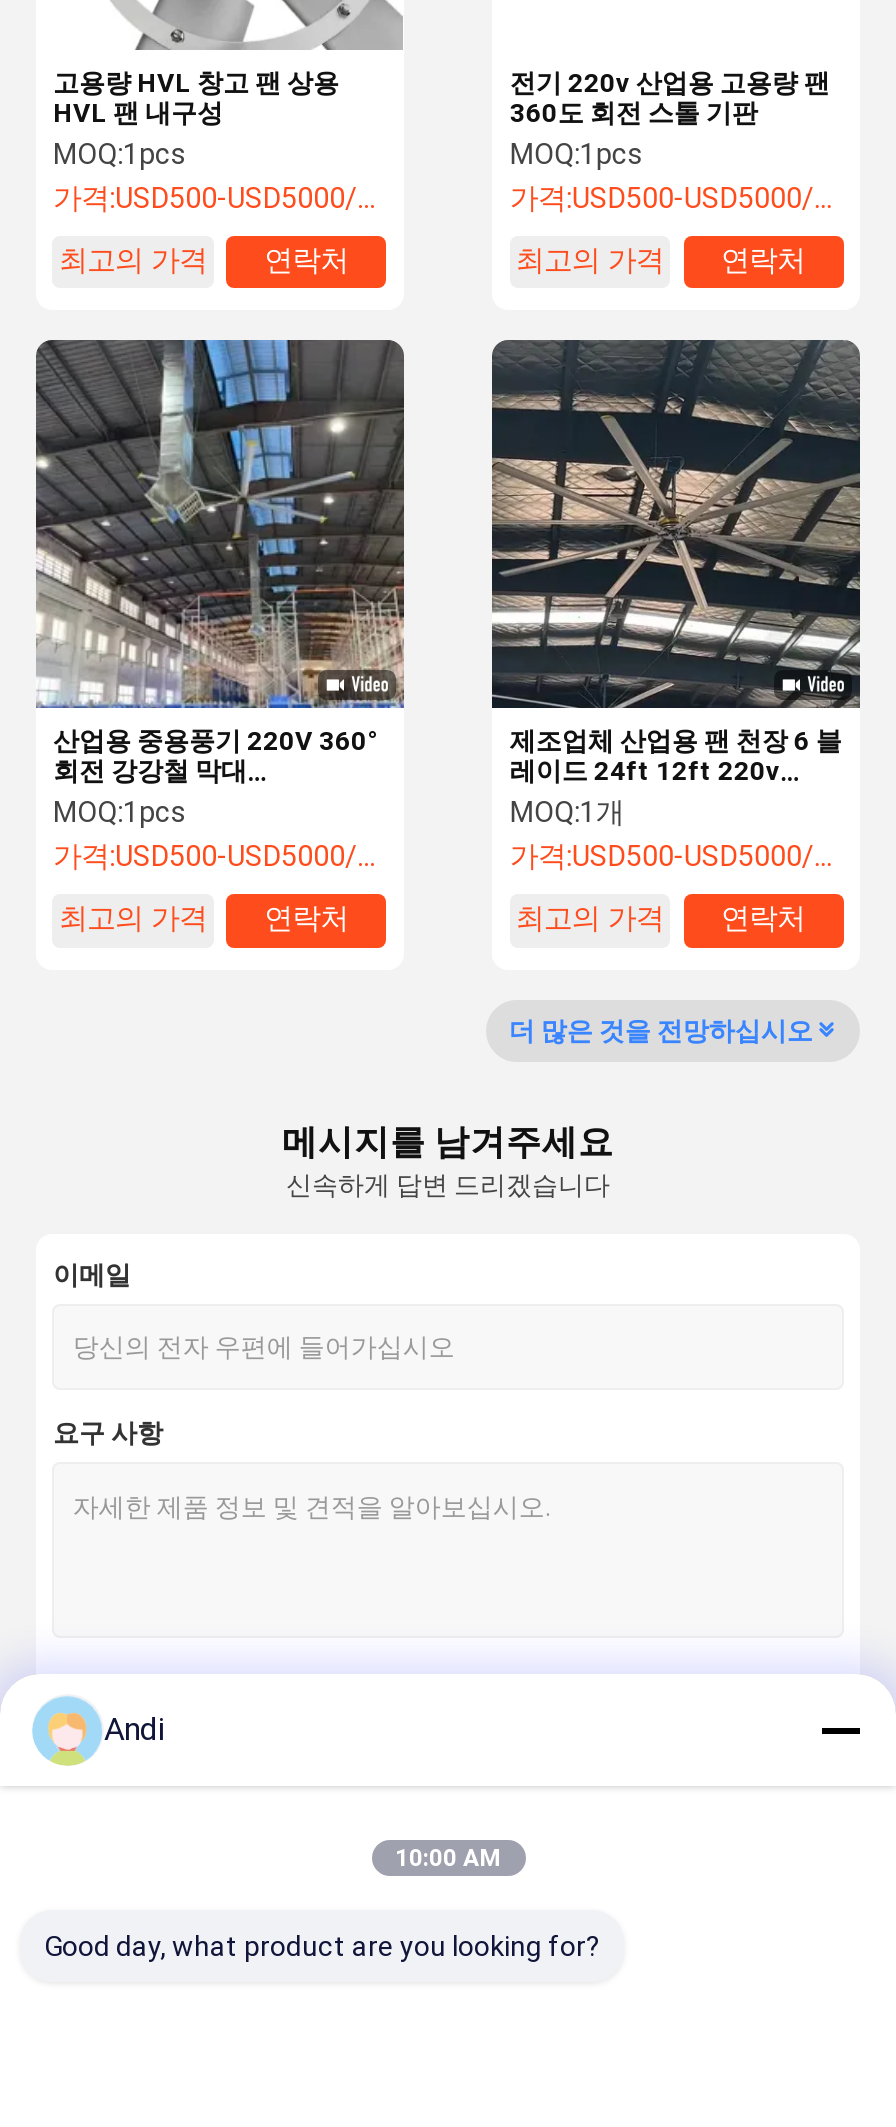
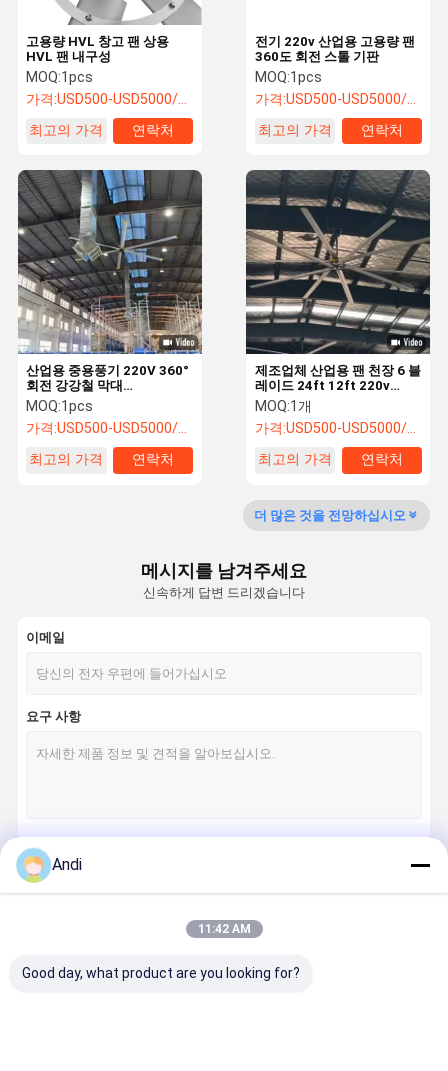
- 10:00 AM
+ 11:42 AM
